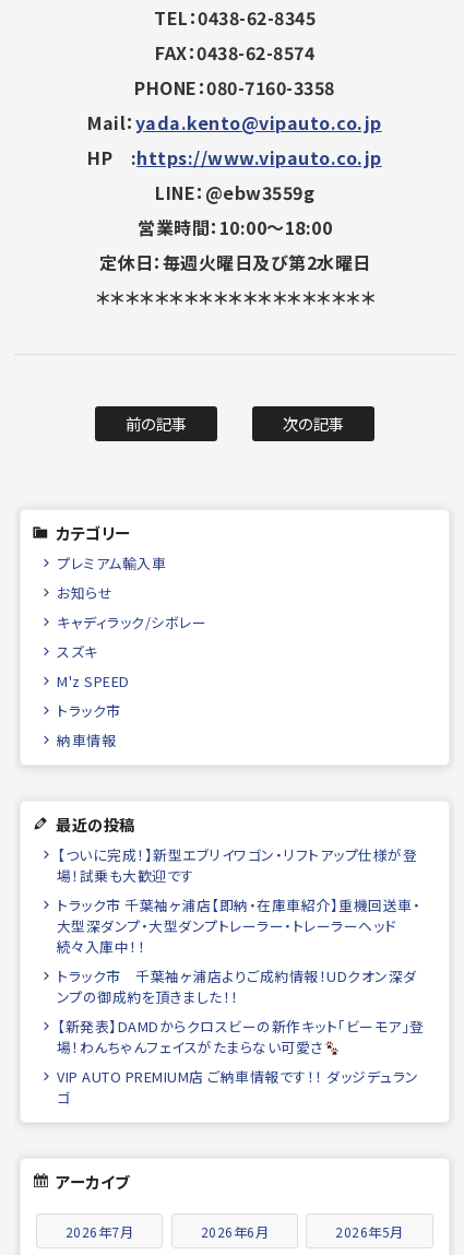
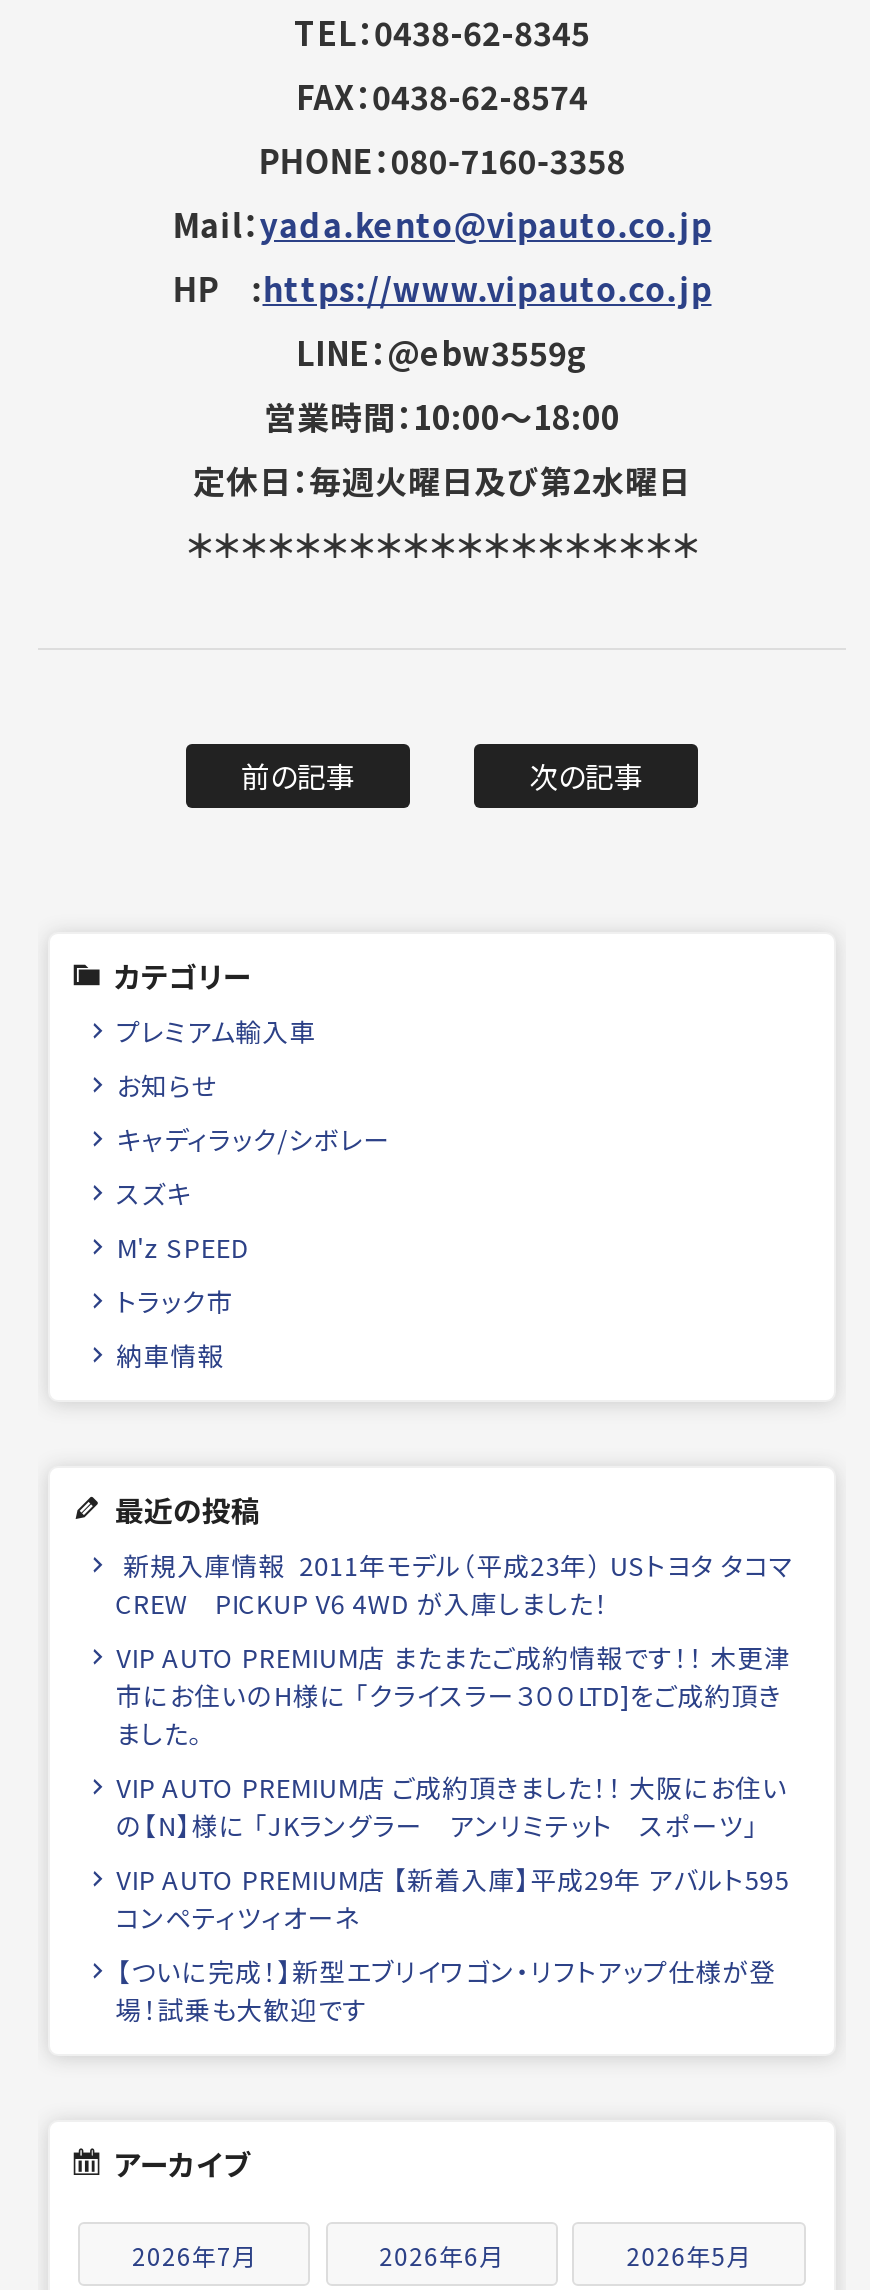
+ 新規入庫情報 2011年モデル（平成23年） USトヨタ タコマ
+ CREW PICKUP V6 4WD が入庫しました！
+ VIP AUTO PREMIUM店 またまたご成約情報です！！ 木更津
+ 市にお住いのH様に 「クライスラー３００LTD]をご成約頂き
+ ました。
+ VIP AUTO PREMIUM店 ご成約頂きました！！ 大阪にお住い
+ の【N】様に 「JKラングラー アンリミテット スポーツ」
+ VIP AUTO PREMIUM店 【新着入庫】平成29年 アバルト595
+ コンペティツィオーネ

moved down: 【ついに完成！】新型エブリイワゴン・リフトアップ仕様が登 | 場！試乗も大歓迎です

- トラック市 千葉袖ヶ浦店【即納・在庫車紹介】重機回送車・
- 大型深ダンプ・大型ダンプトレーラー・トレーラーヘッド
- 続々入庫中！！
- トラック市 千葉袖ヶ浦店よりご成約情報！UDクオン深ダ
- ンプの御成約を頂きました！！
- 【新発表】DAMDからクロスビーの新作キット「ビーモア」登
- 場！わんちゃんフェイスがたまらない可愛さ
- VIP AUTO PREMIUM店 ご納車情報です！！ ダッジデュラン
- ゴ
